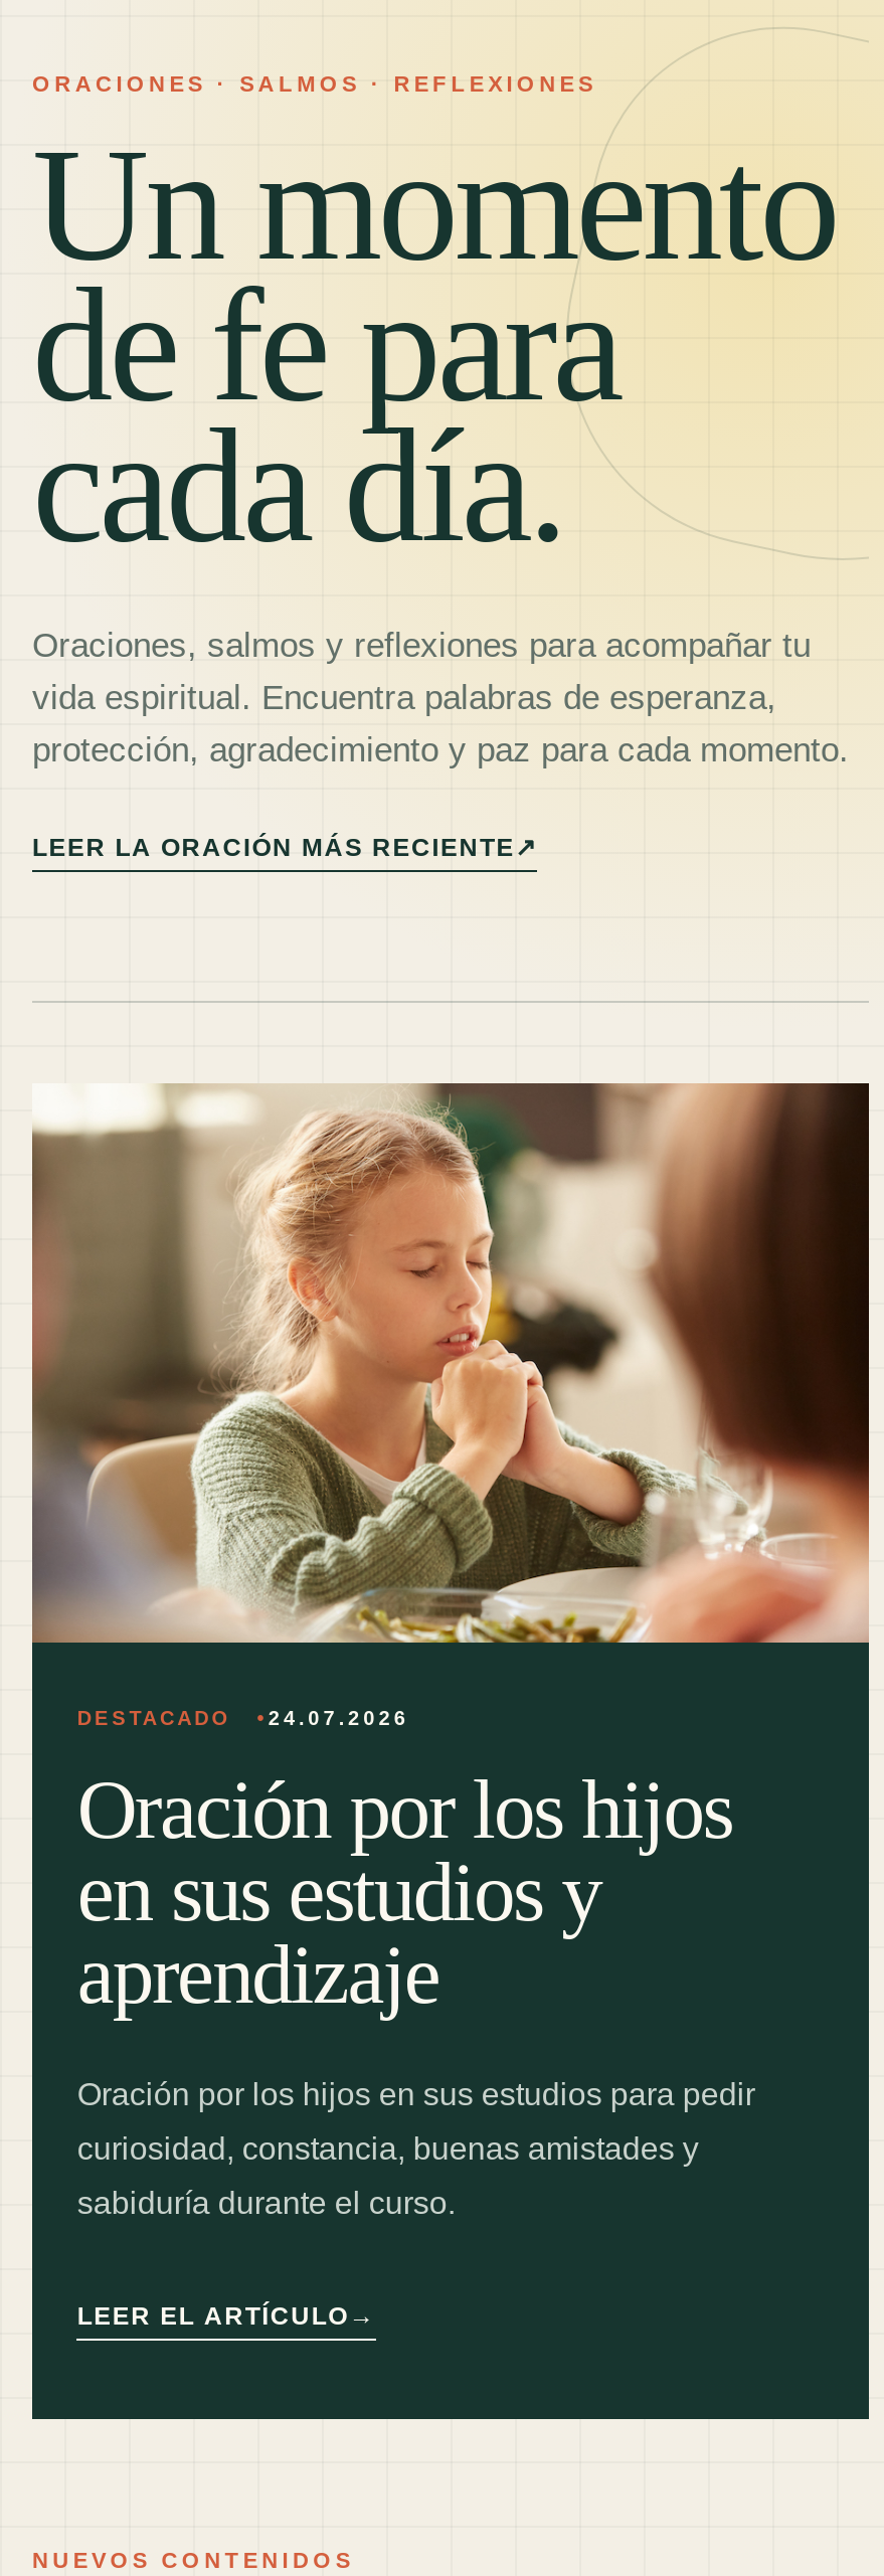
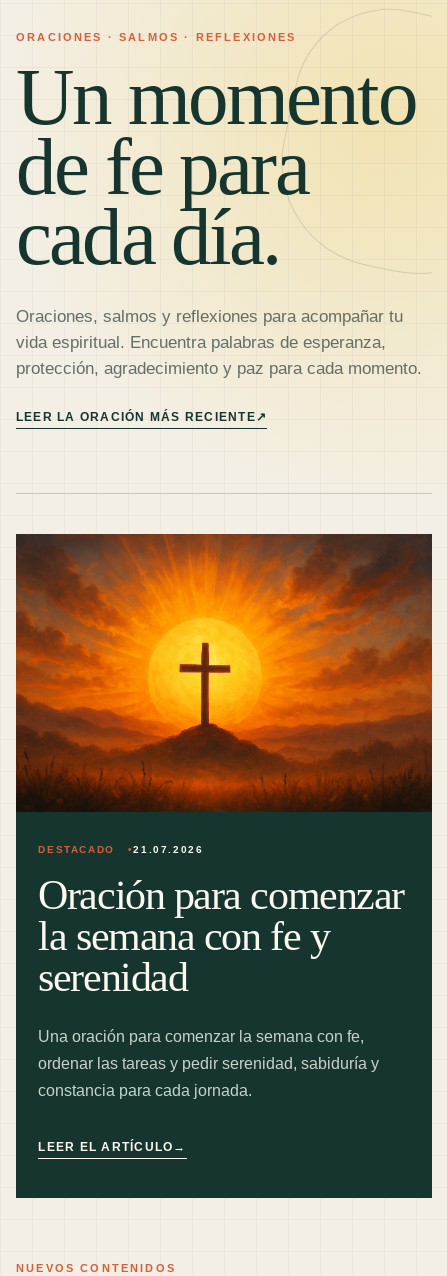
- [image]
- 24.07.2026
- Oración por los hijos
- en sus estudios y
- aprendizaje
+ [image]
+ 21.07.2026
+ Oración para comenzar
+ la semana con fe y
+ serenidad

- Oración por los hijos en sus estudios para pedir
+ Una oración para comenzar la semana con fe,

- curiosidad, constancia, buenas amistades y
+ ordenar las tareas y pedir serenidad, sabiduría y

- sabiduría durante el curso.
+ constancia para cada jornada.
